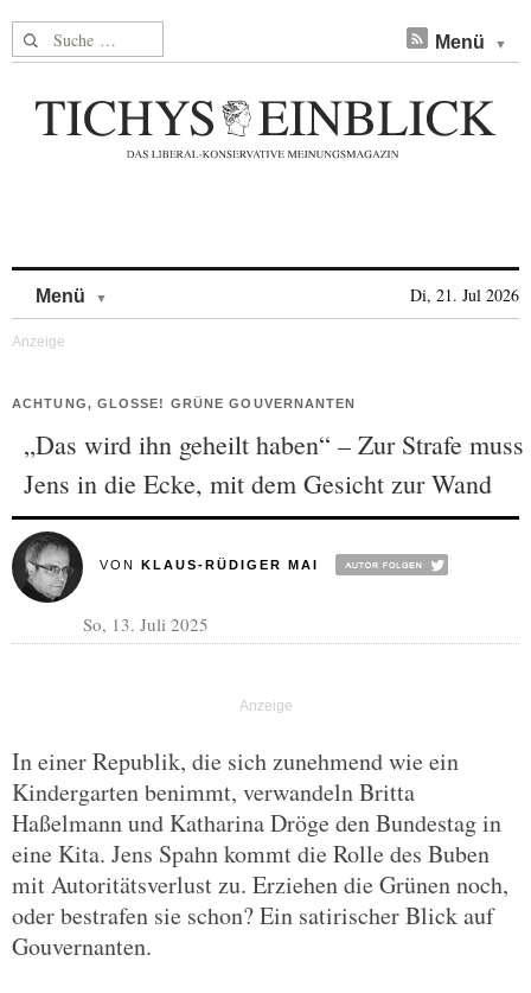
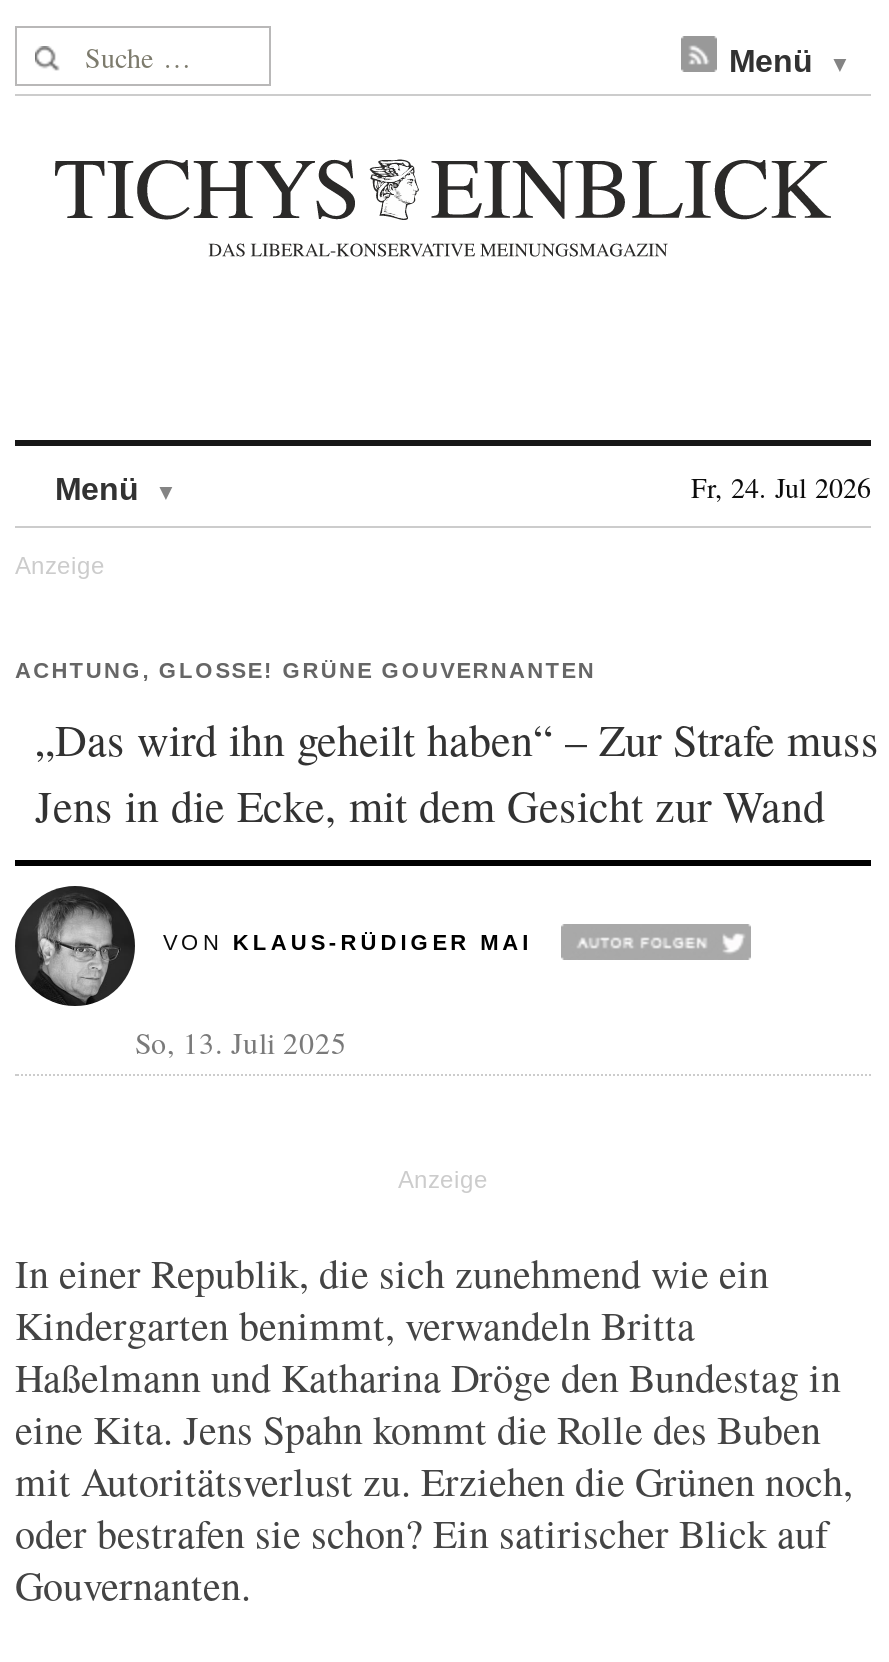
- Di, 21. Jul 2026
+ Fr, 24. Jul 2026
